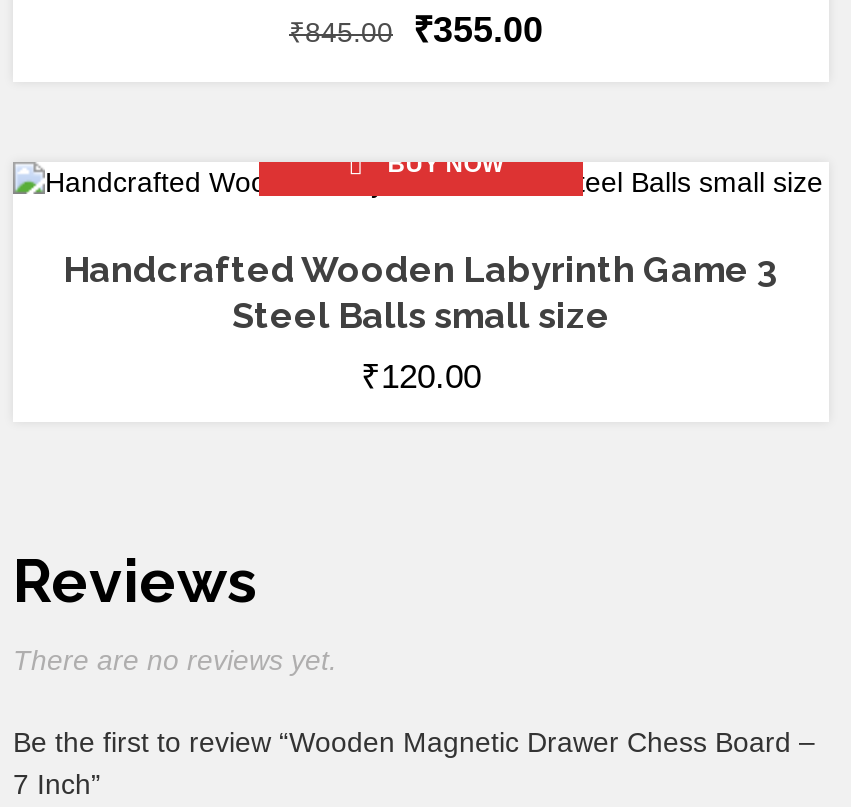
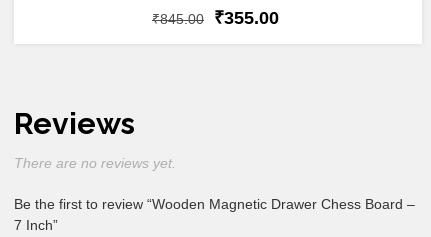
- BUY NOW
- Handcrafted Wooden Labyrinth Game 3
- Steel Balls small size
- ₹120.00
